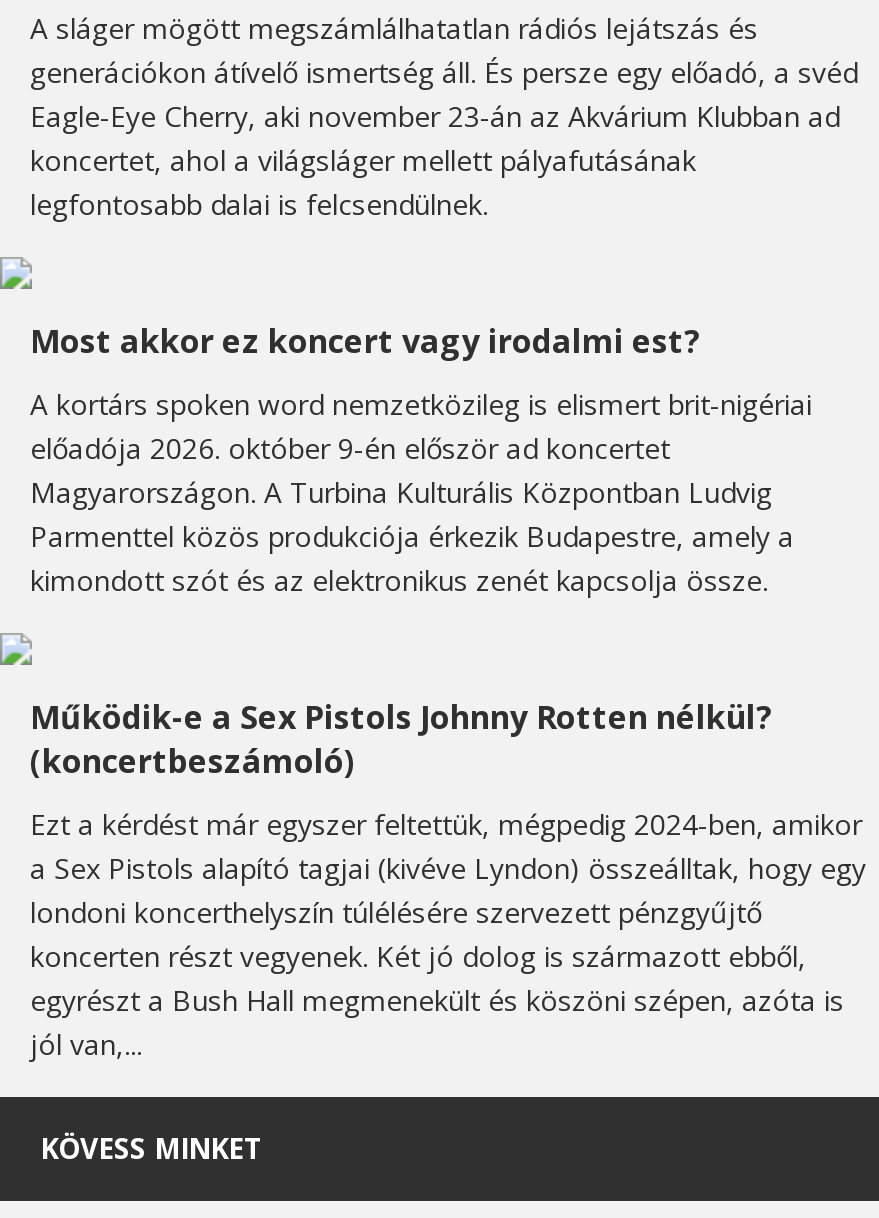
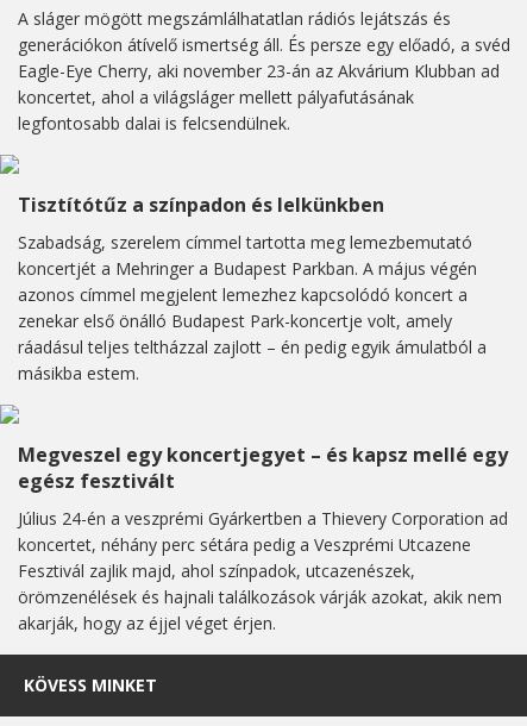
- Most akkor ez koncert vagy irodalmi est?
+ Tisztítótűz a színpadon és lelkünkben

- A kortárs spoken word nemzetközileg is elismert brit-nigériai
- előadója 2026. október 9-én először ad koncertet
- Magyarországon. A Turbina Kulturális Központban Ludvig
- Parmenttel közös produkciója érkezik Budapestre, amely a
- kimondott szót és az elektronikus zenét kapcsolja össze.
+ Szabadság, szerelem címmel tartotta meg lemezbemutató
+ koncertjét a Mehringer a Budapest Parkban. A május végén
+ azonos címmel megjelent lemezhez kapcsolódó koncert a
+ zenekar első önálló Budapest Park-koncertje volt, amely
+ ráadásul teljes teltházzal zajlott – én pedig egyik ámulatból a
+ másikba estem.

- Működik-e a Sex Pistols Johnny Rotten nélkül?
- (koncertbeszámoló)
+ Megveszel egy koncertjegyet – és kapsz mellé egy
+ egész fesztivált

- Ezt a kérdést már egyszer feltettük, mégpedig 2024-ben, amikor
- a Sex Pistols alapító tagjai (kivéve Lyndon) összeálltak, hogy egy
- londoni koncerthelyszín túlélésére szervezett pénzgyűjtő
- koncerten részt vegyenek. Két jó dolog is származott ebből,
- egyrészt a Bush Hall megmenekült és köszöni szépen, azóta is
- jól van,...
+ Július 24-én a veszprémi Gyárkertben a Thievery Corporation ad
+ koncertet, néhány perc sétára pedig a Veszprémi Utcazene
+ Fesztivál zajlik majd, ahol színpadok, utcazenészek,
+ örömzenélések és hajnali találkozások várják azokat, akik nem
+ akarják, hogy az éjjel véget érjen.
